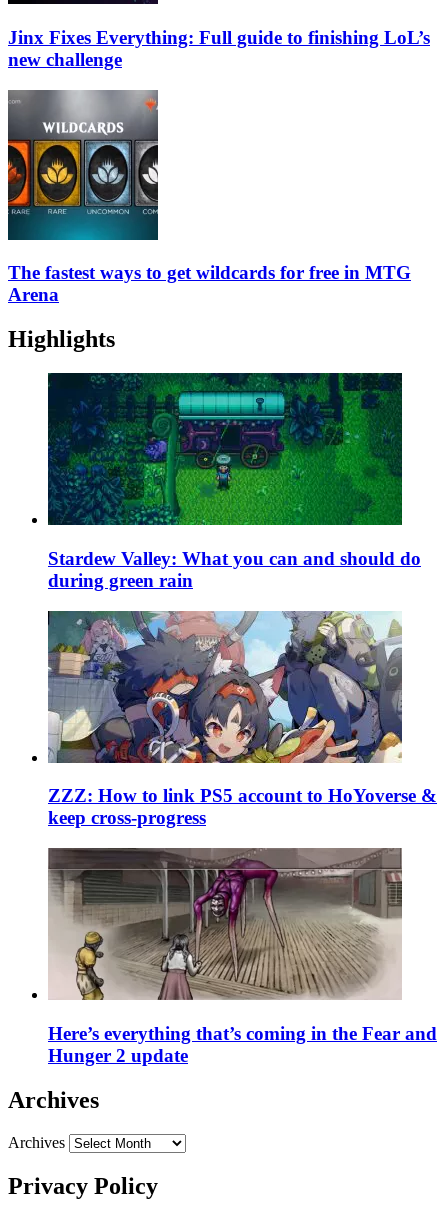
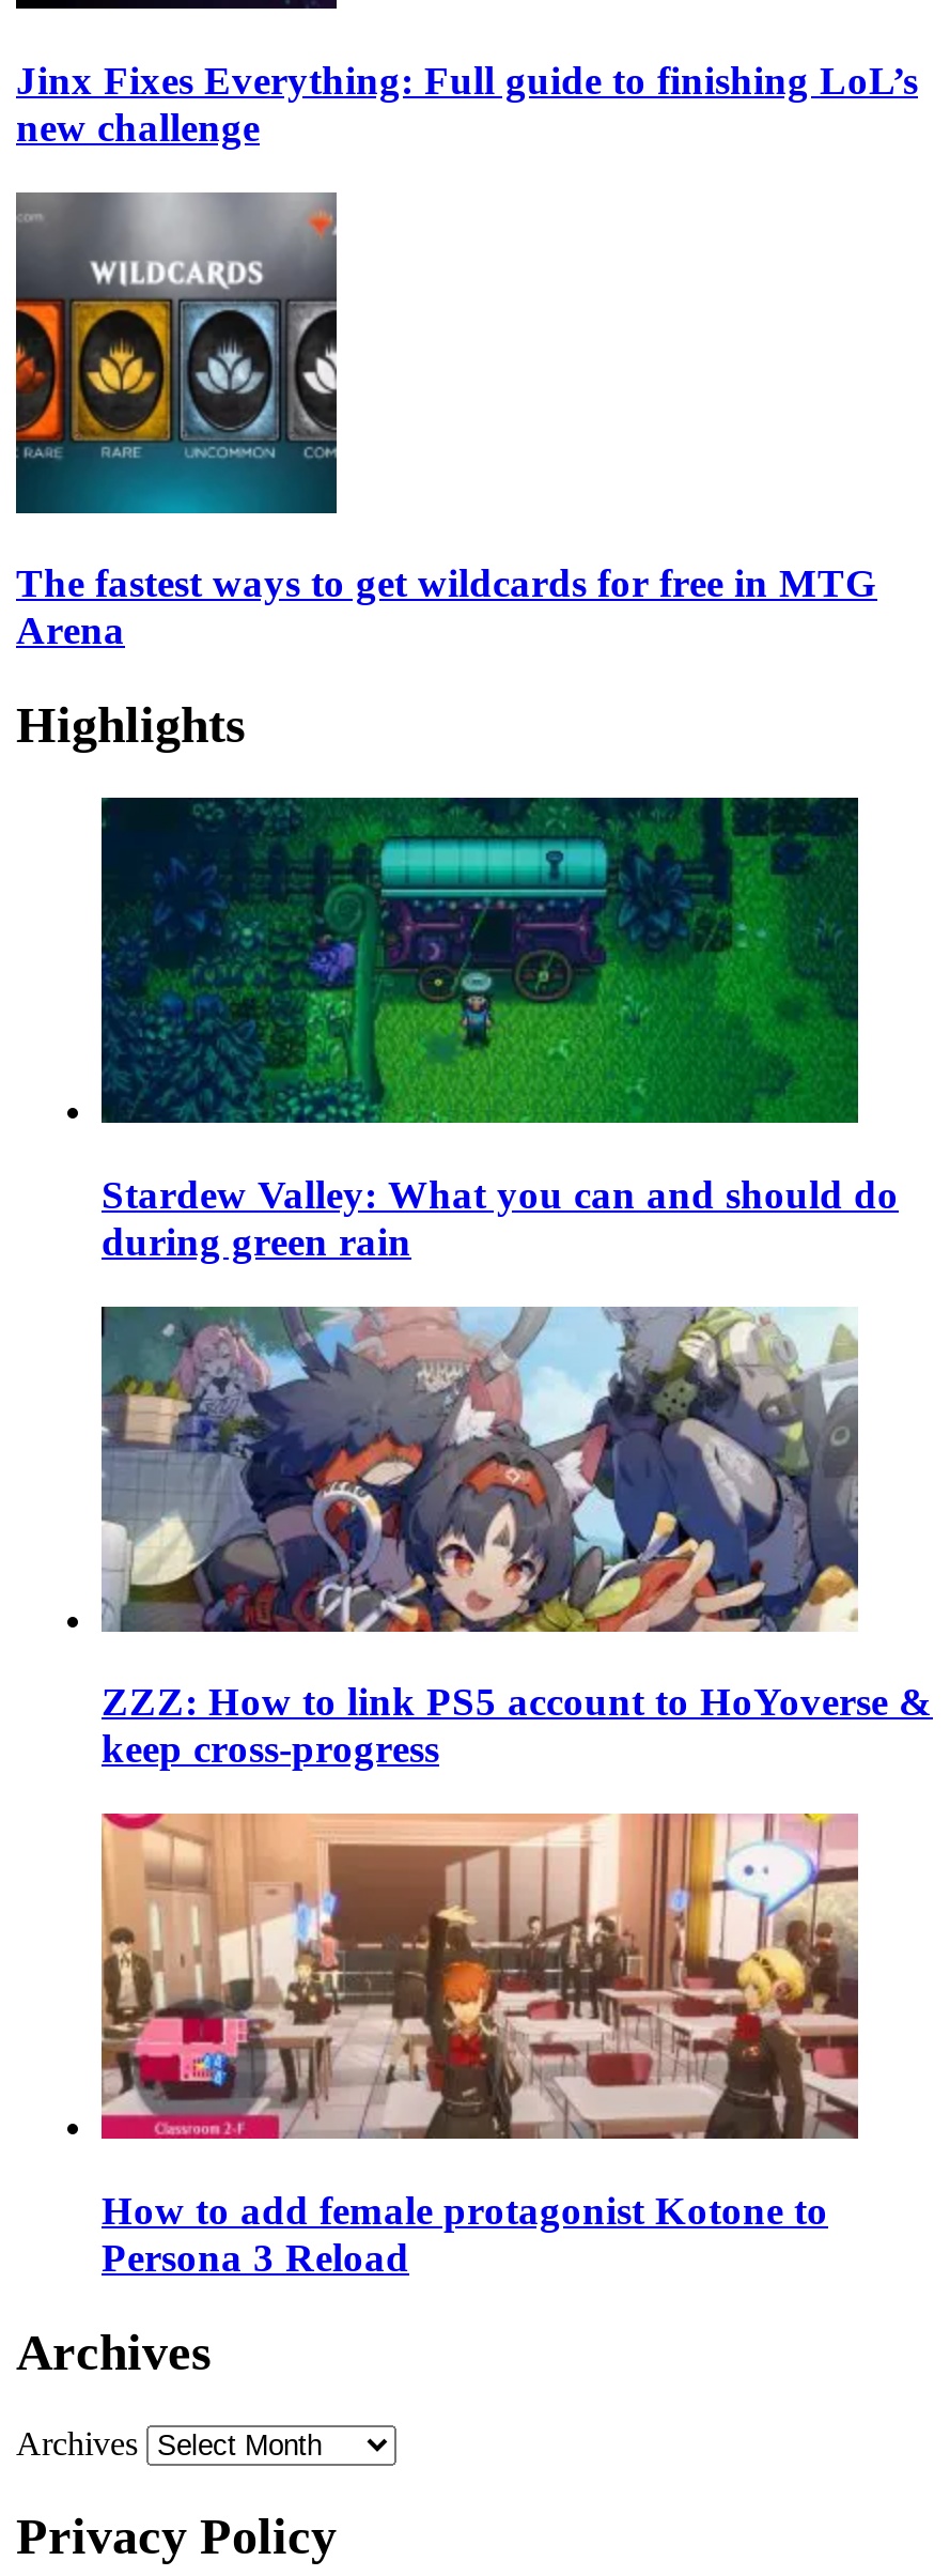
- [image]
- Here’s everything that’s coming in the Fear and
- Hunger 2 update
+ [image]
+ How to add female protagonist Kotone to
+ Persona 3 Reload
